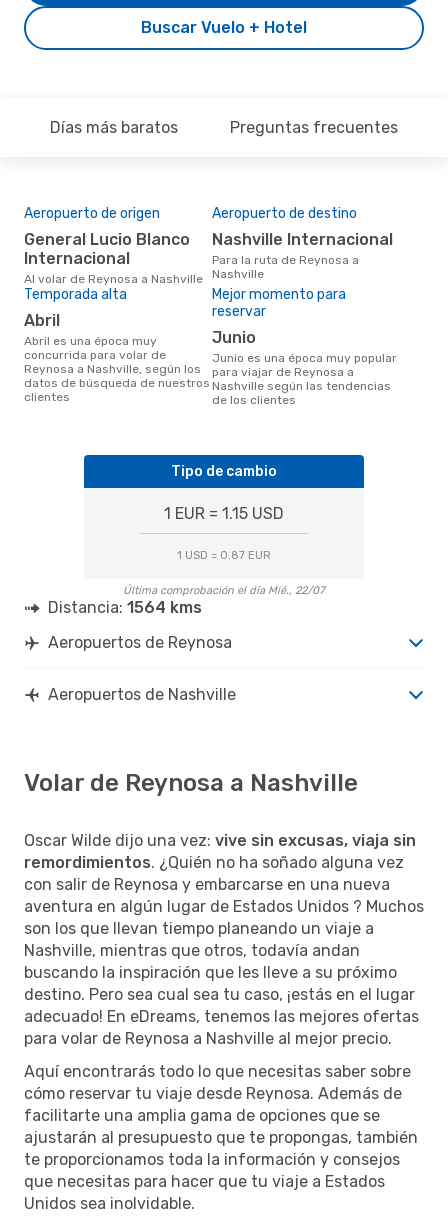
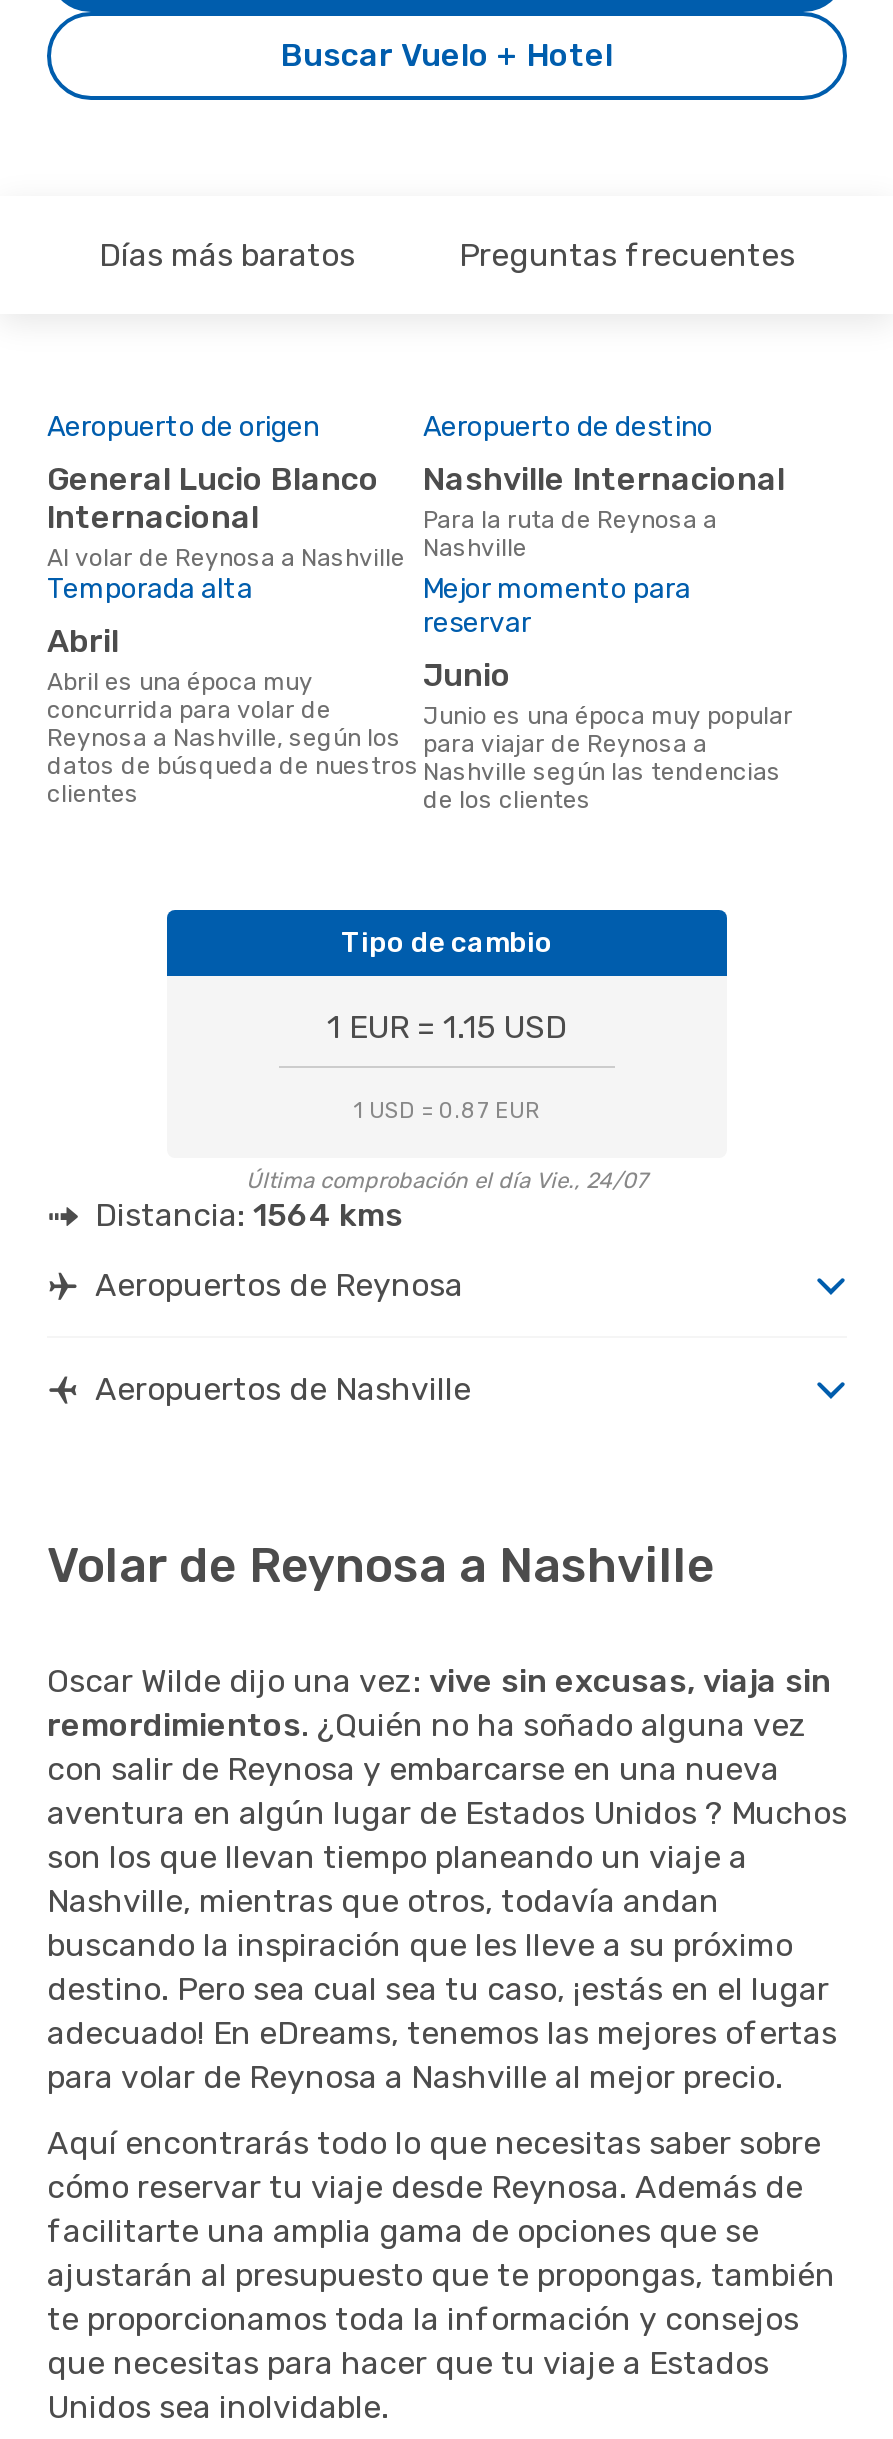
- Última comprobación el día Mié., 22/07
+ Última comprobación el día Vie., 24/07
